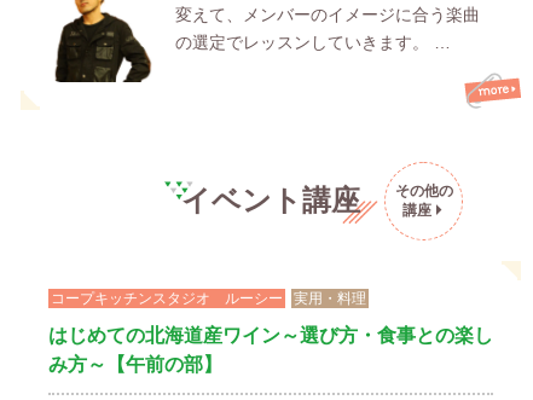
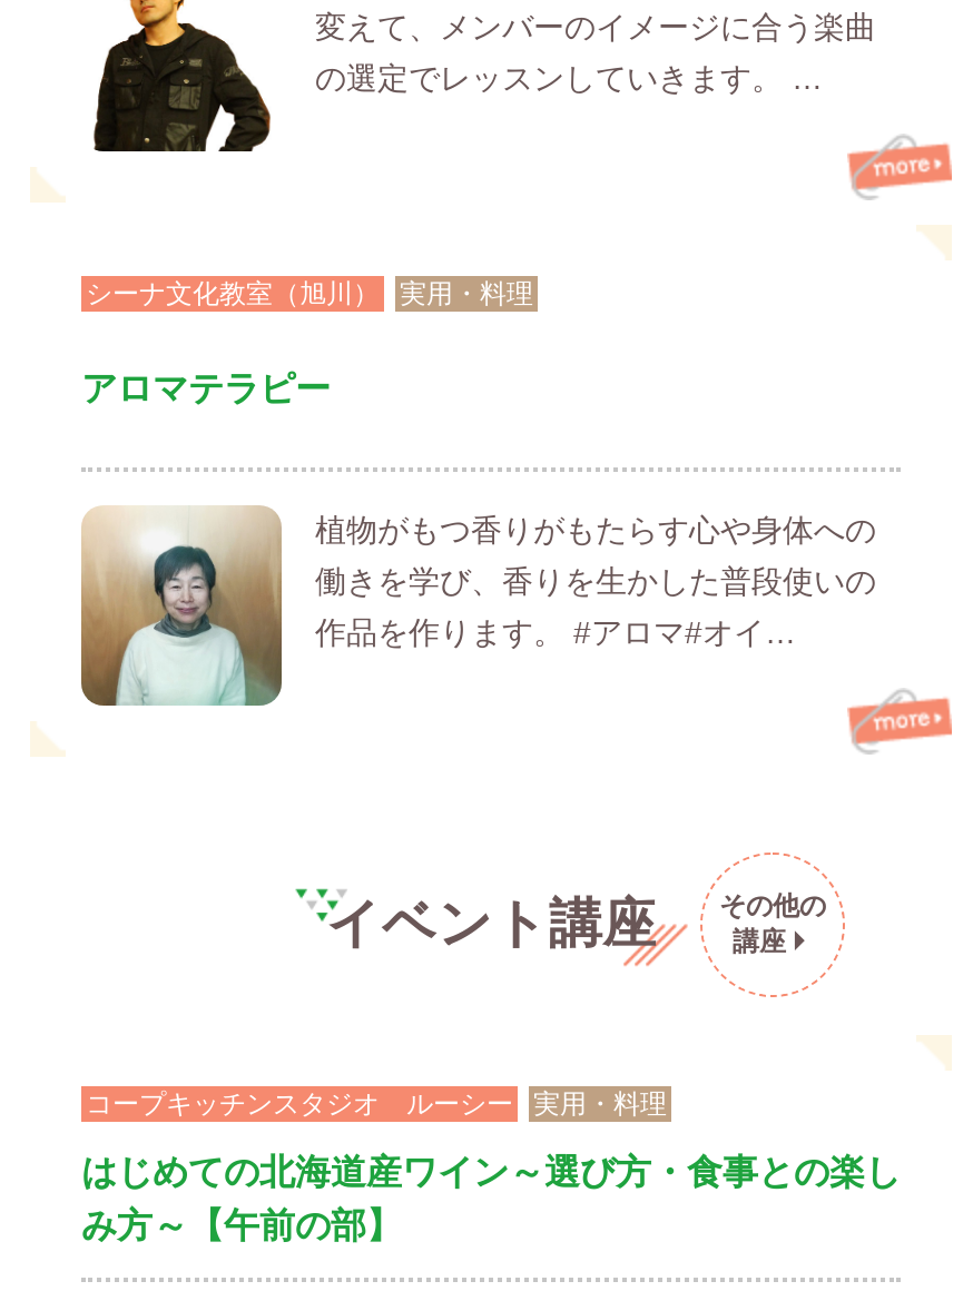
+ [image]
+ 植物がもつ香りがもたらす心や身体への
+ 働きを学び、香りを生かした普段使いの
+ 作品を作ります。 #アロマ#オイ…

+ シーナ文化教室（旭川）
+ 実用・料理
+ アロマテラピー
